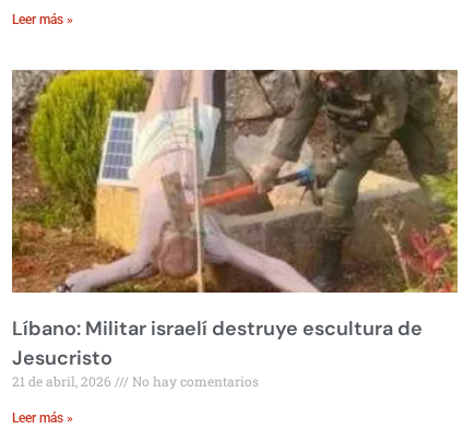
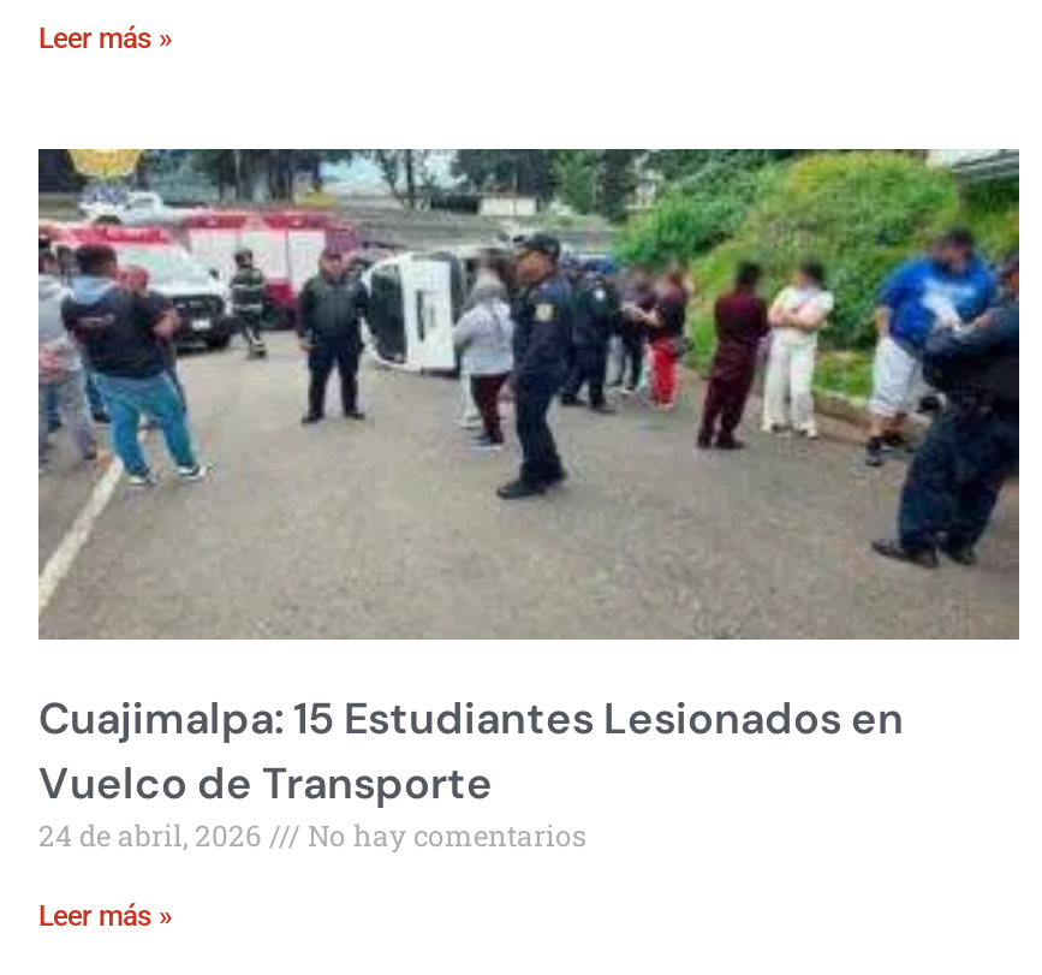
- [image]
- Líbano: Militar israelí destruye escultura de
- Jesucristo
- 21 de abril, 2026
+ [image]
+ Cuajimalpa: 15 Estudiantes Lesionados en
+ Vuelco de Transporte
+ 24 de abril, 2026
